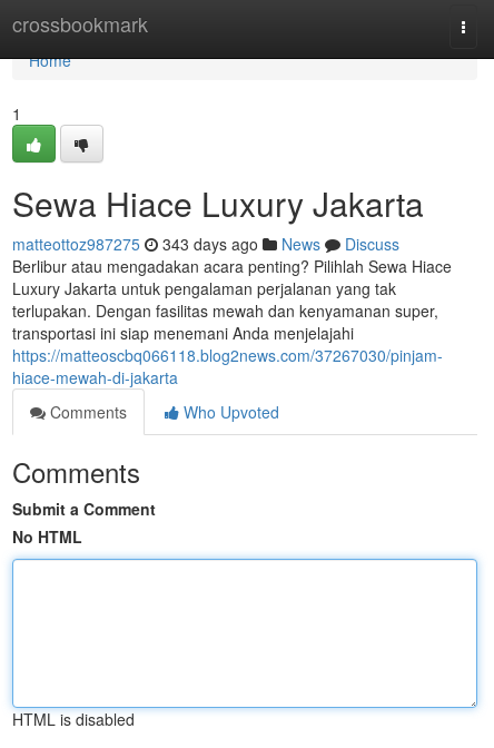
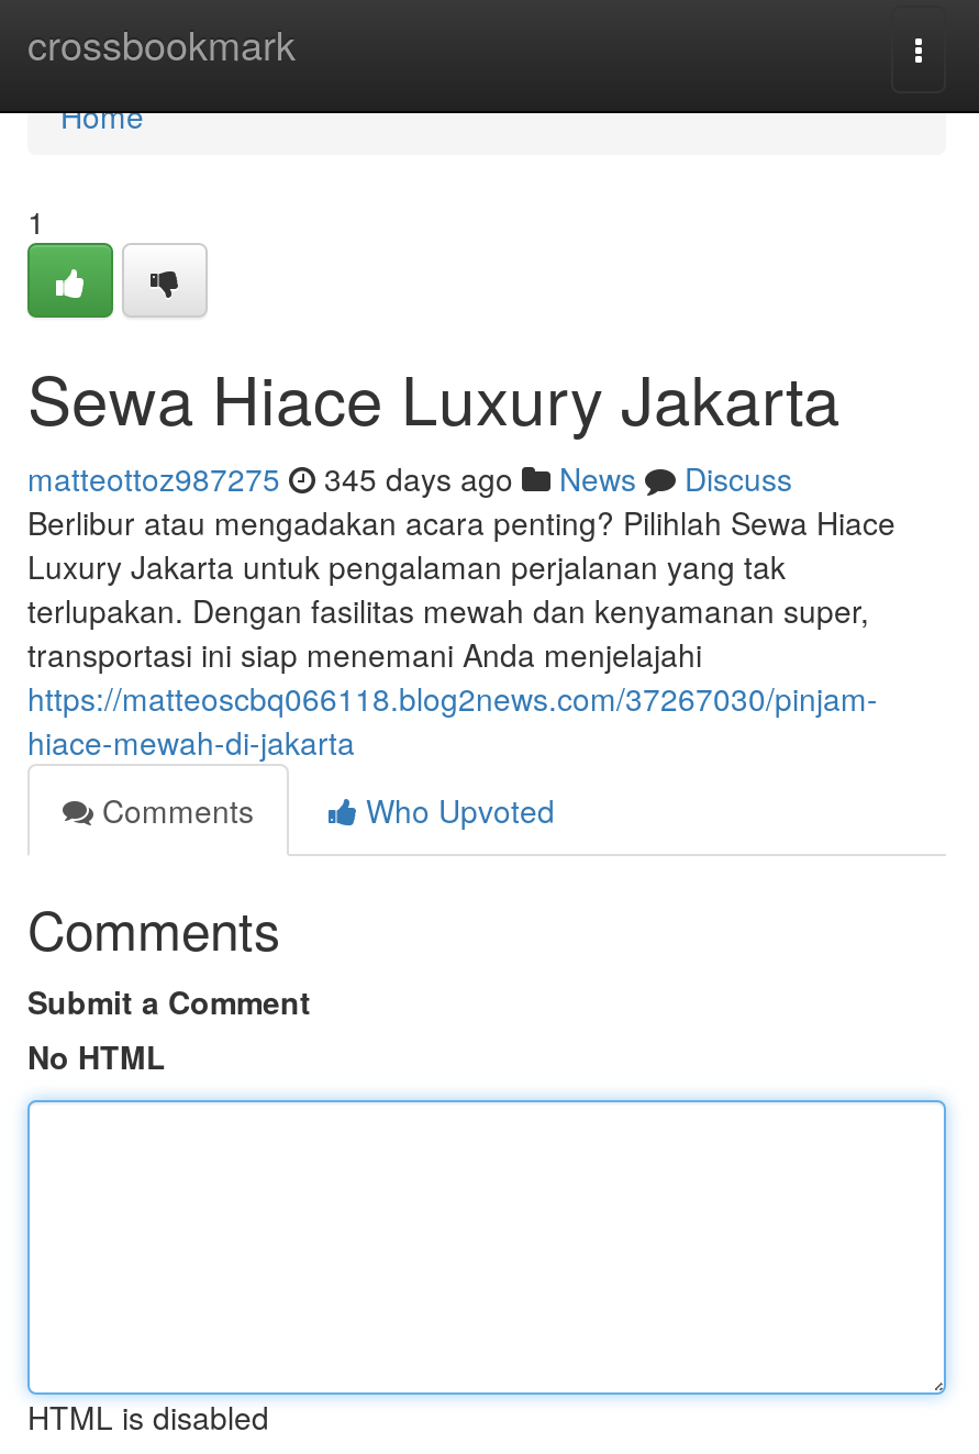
- matteottoz987275 343 days ago News Discuss
+ matteottoz987275 345 days ago News Discuss
